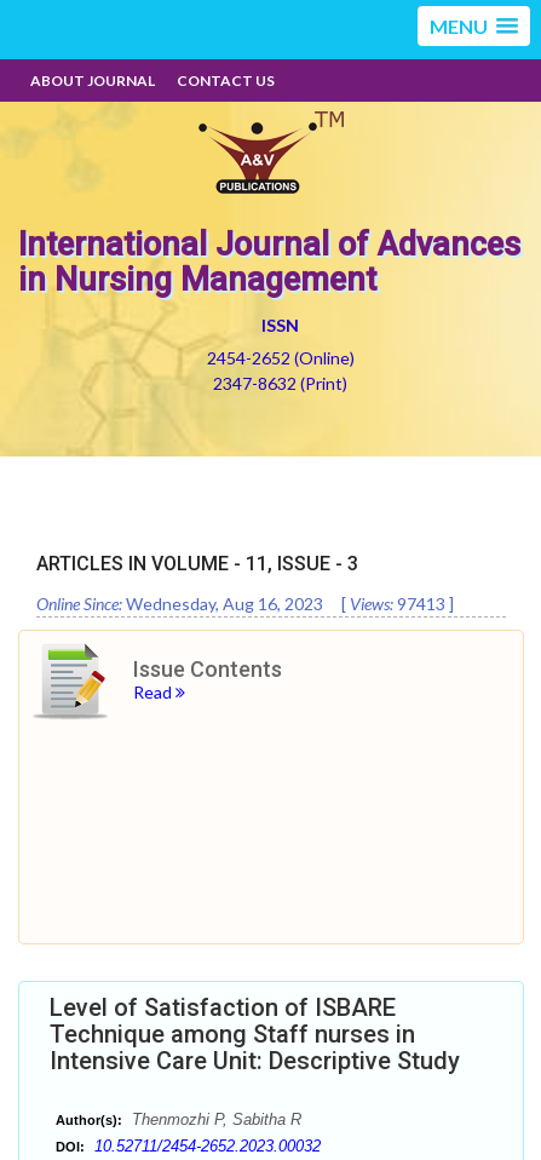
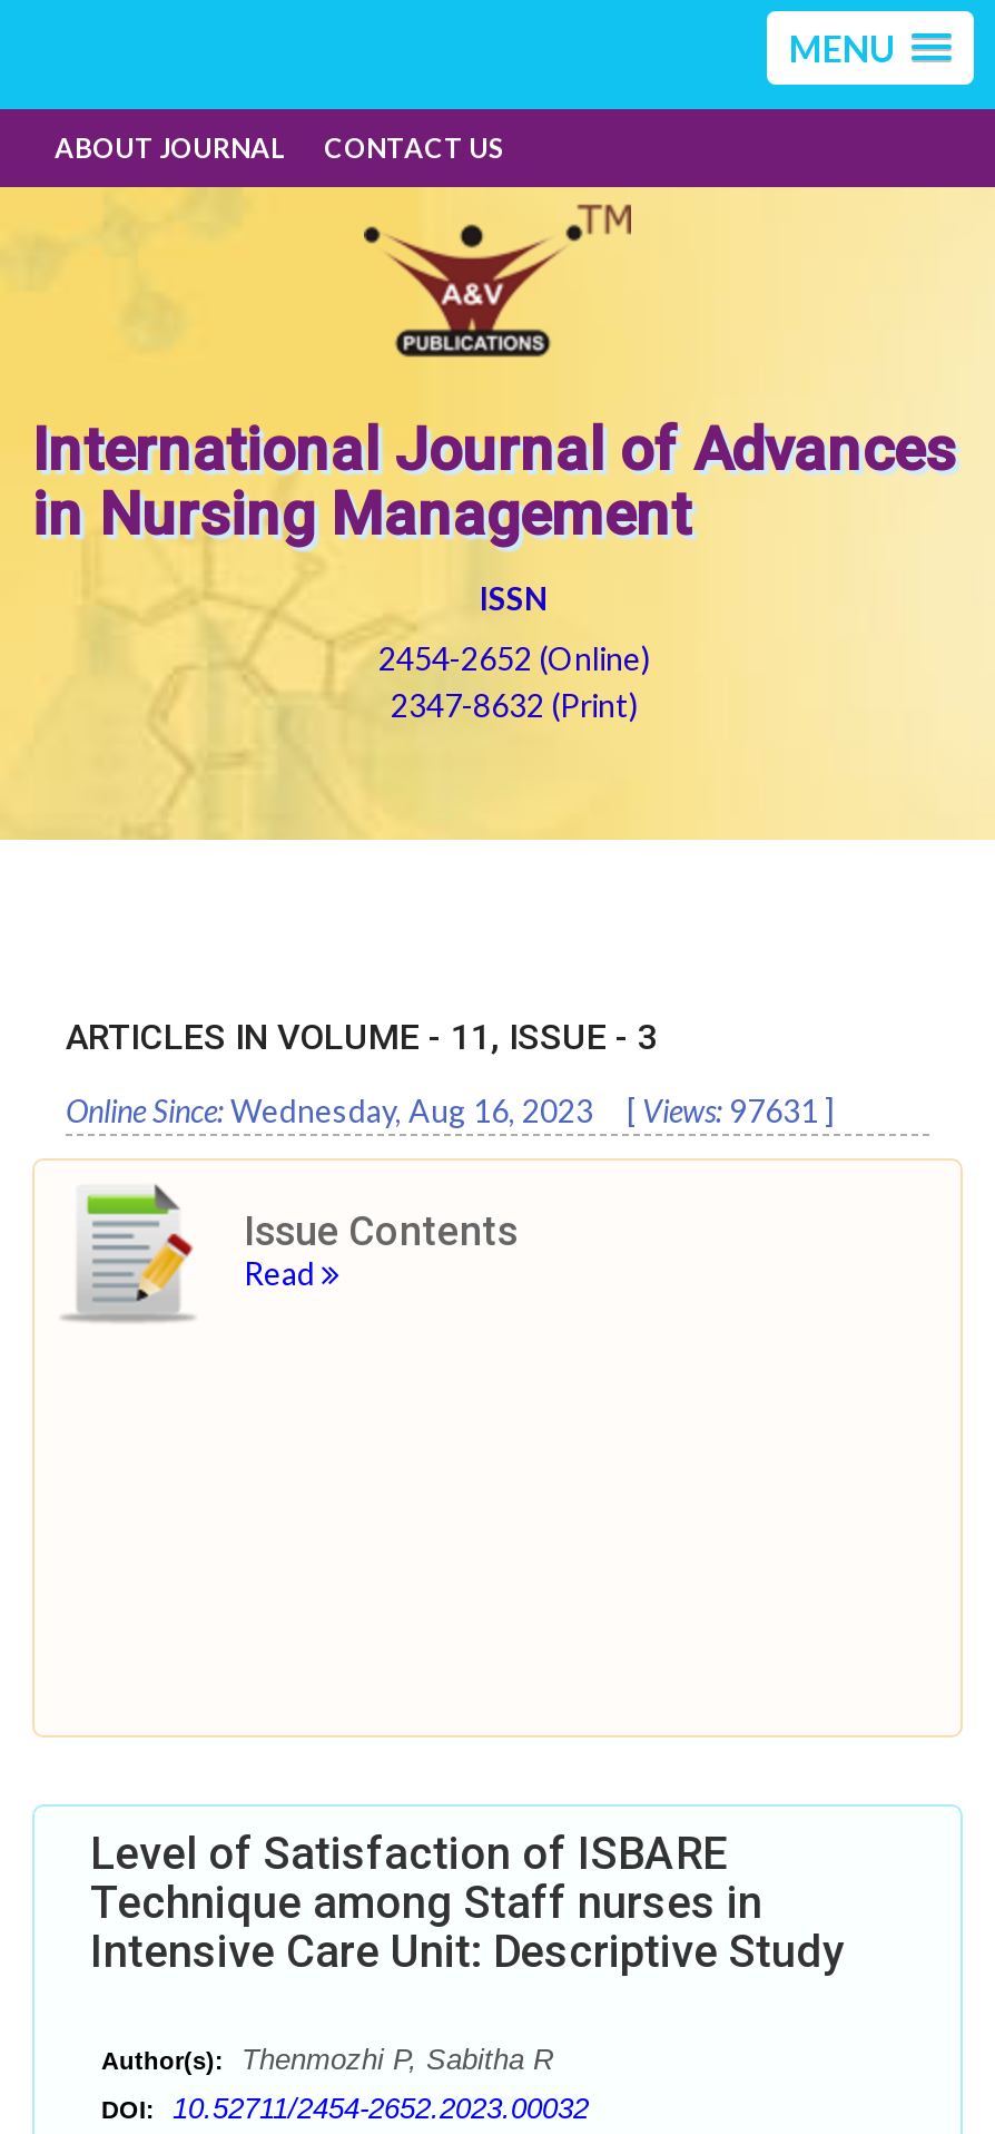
- Online Since: Wednesday, Aug 16, 2023 [Views: 97413]
+ Online Since: Wednesday, Aug 16, 2023 [Views: 97631]
